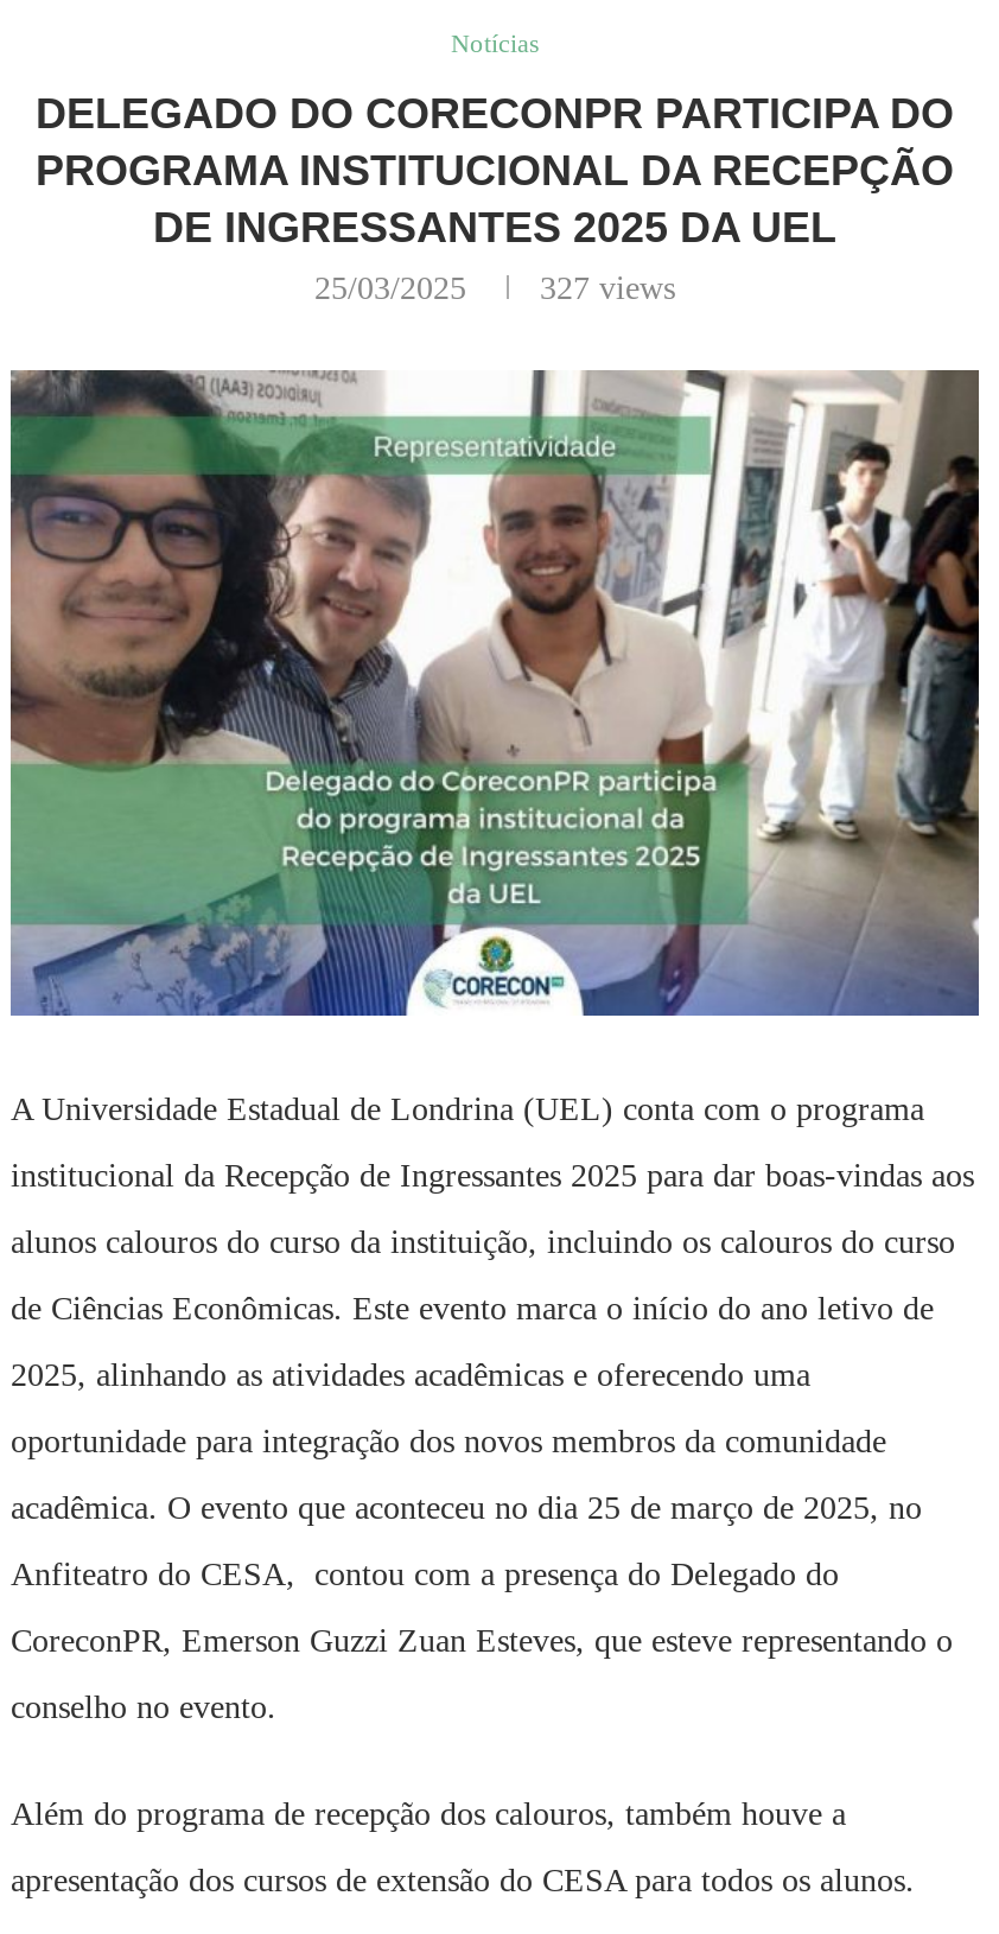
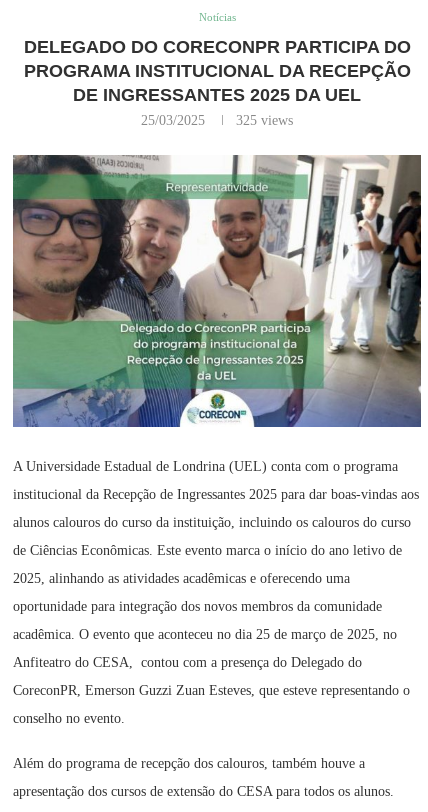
- 327 views
+ 325 views
